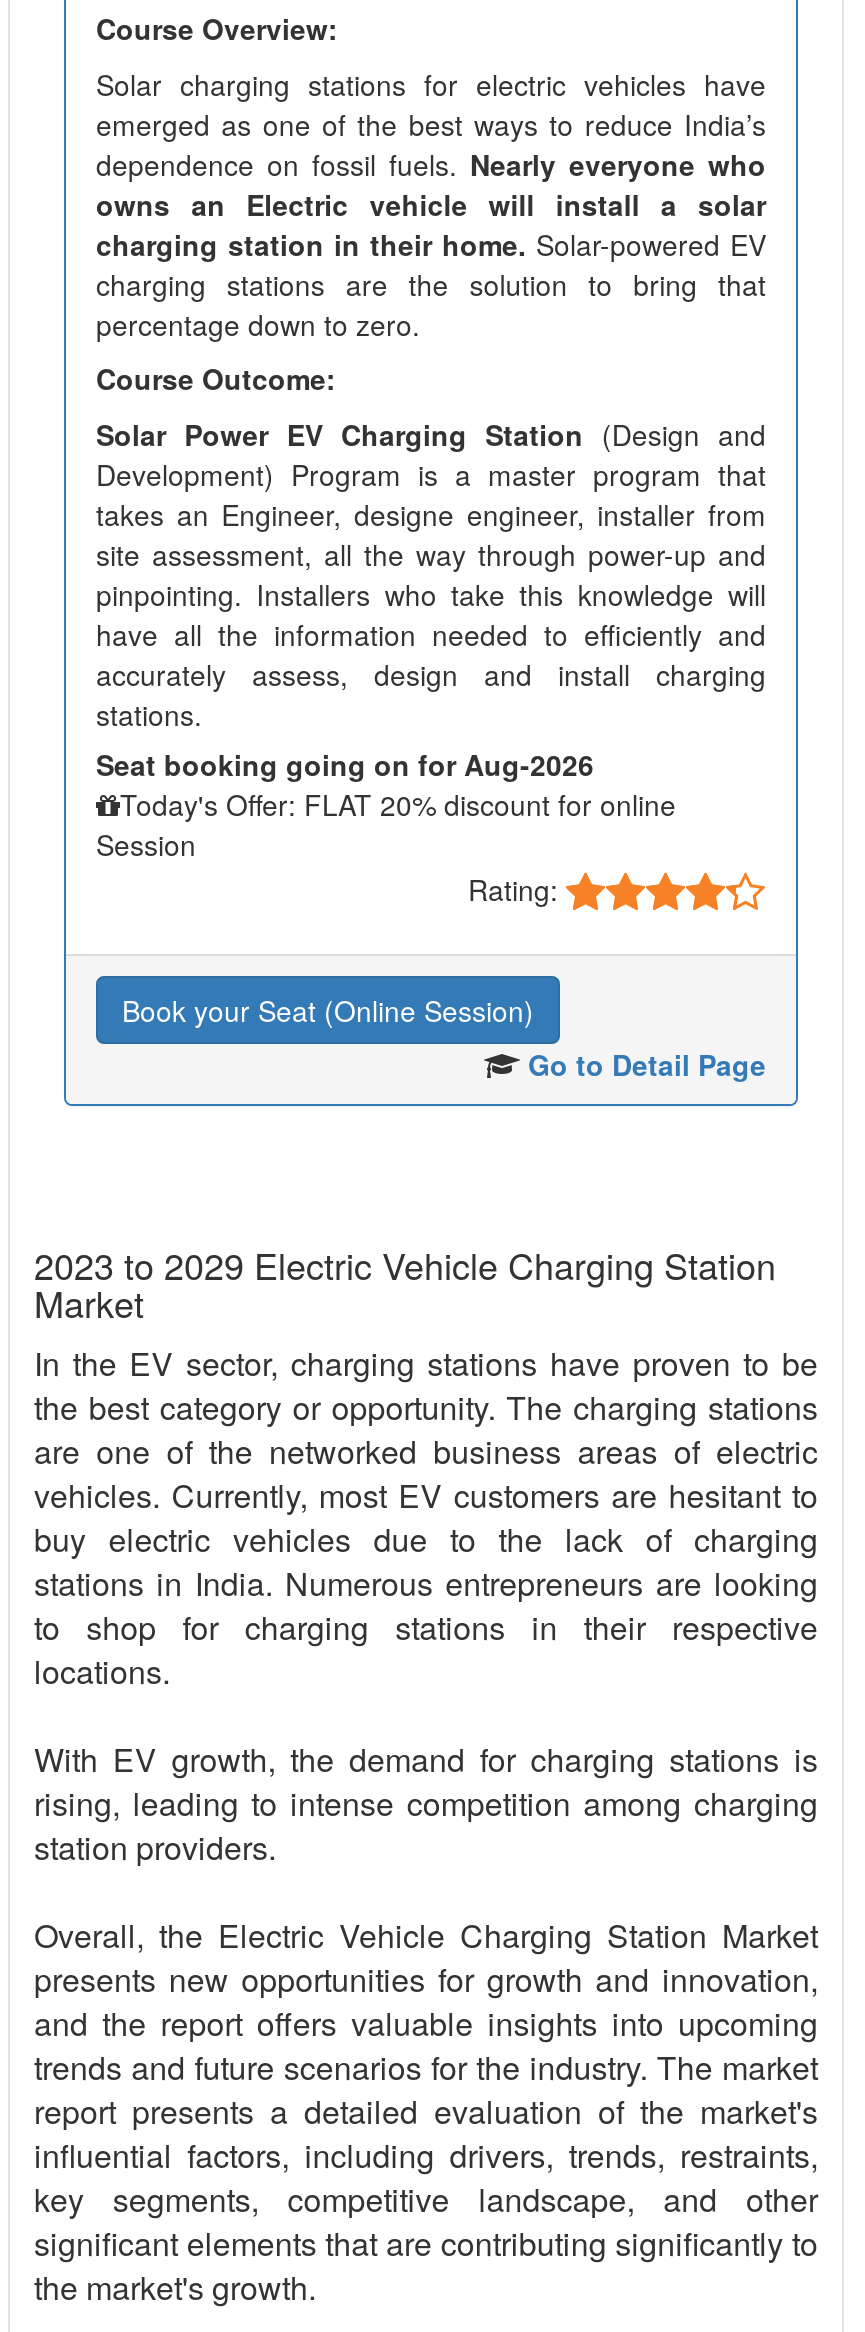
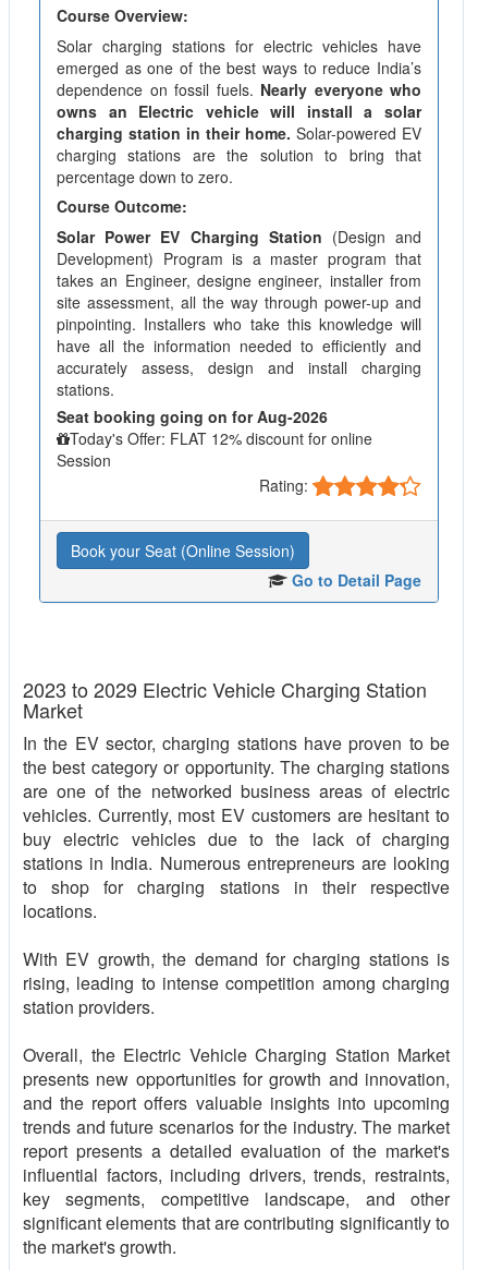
- Today's Offer: FLAT 20% discount for online
+ Today's Offer: FLAT 12% discount for online
